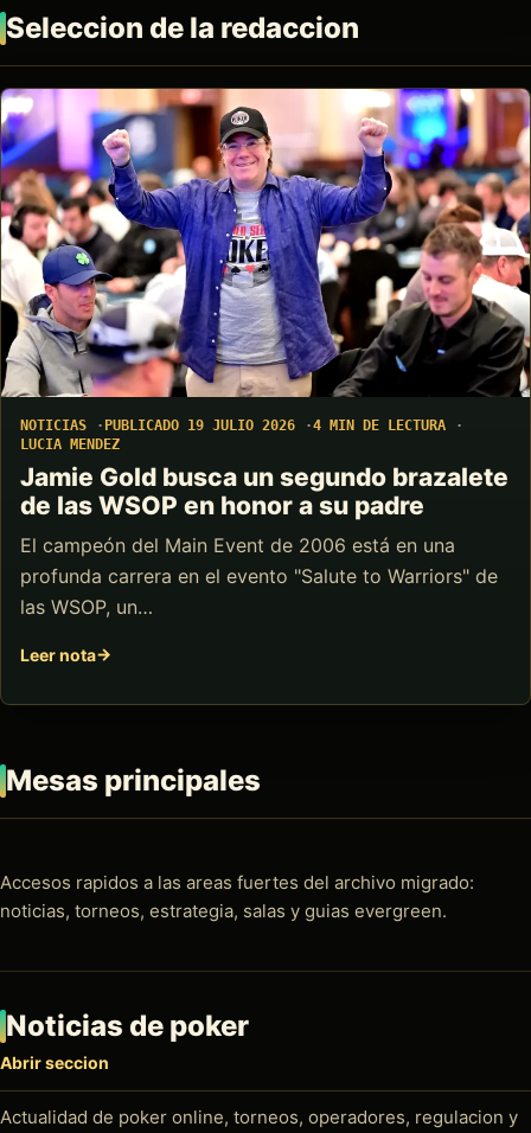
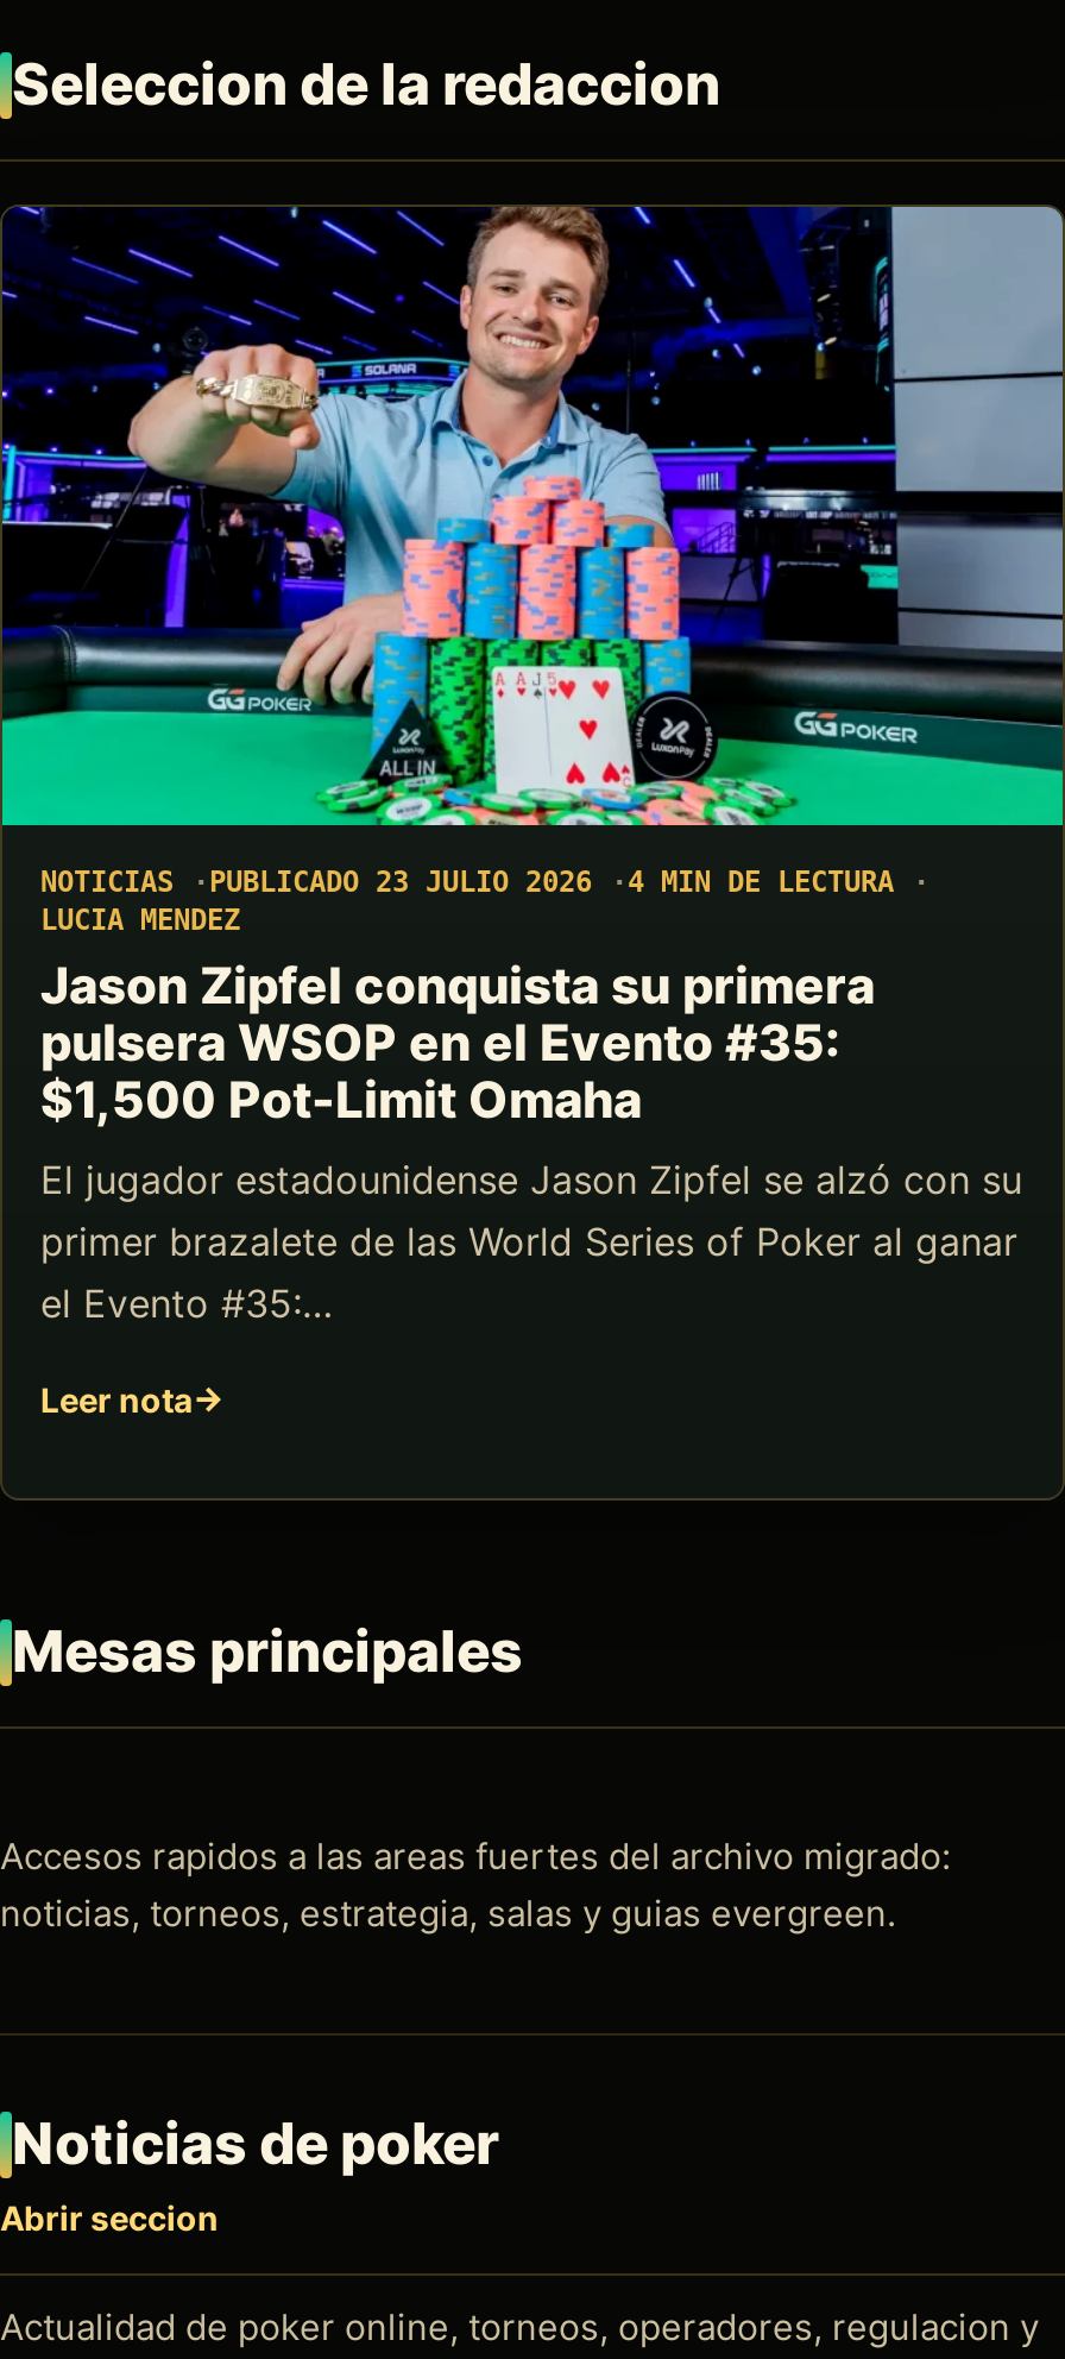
- [image]
- PUBLICADO 19 JULIO 2026
+ [image]
+ PUBLICADO 23 JULIO 2026

- Jamie Gold busca un segundo brazalete
- de las WSOP en honor a su padre
- El campeón del Main Event de 2006 está en una
- profunda carrera en el evento "Salute to Warriors" de
- las WSOP, un…
+ Jason Zipfel conquista su primera
+ pulsera WSOP en el Evento #35:
+ $1,500 Pot-Limit Omaha
+ El jugador estadounidense Jason Zipfel se alzó con su
+ primer brazalete de las World Series of Poker al ganar
+ el Evento #35:…
